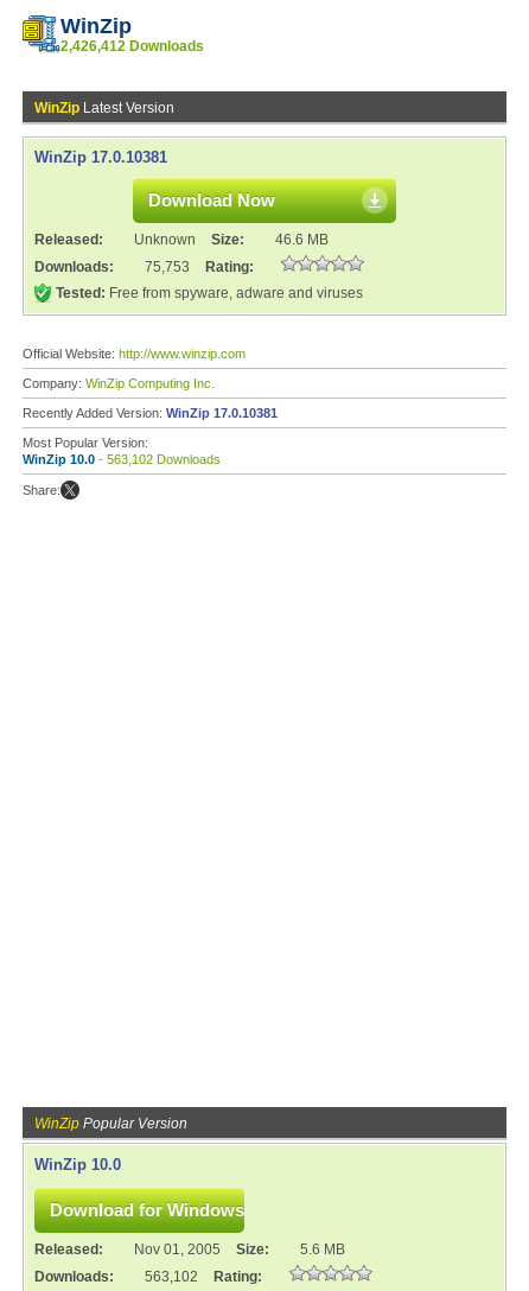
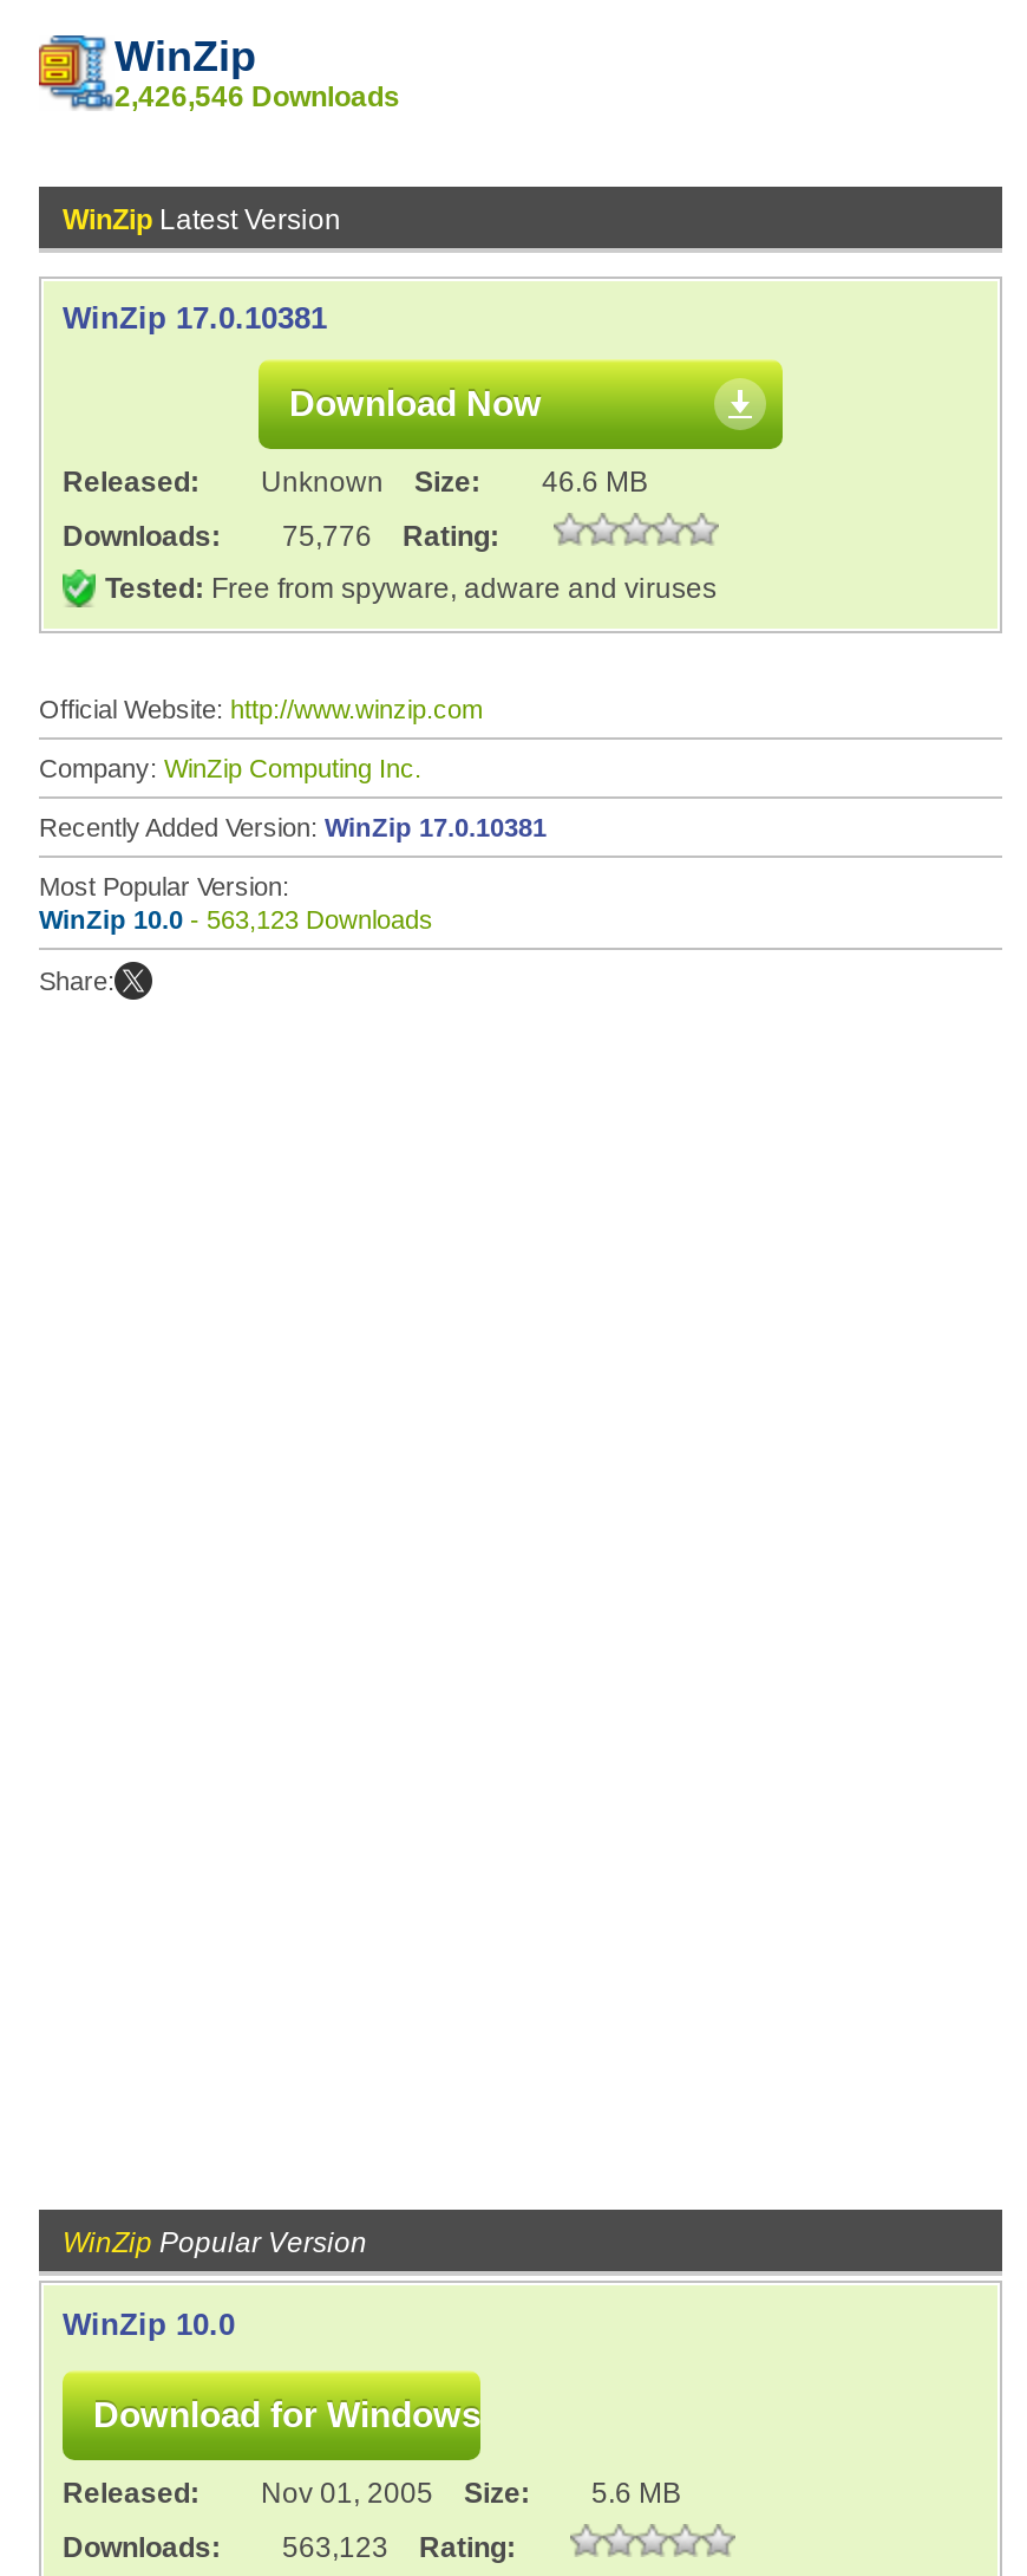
- 2,426,412 Downloads
+ 2,426,546 Downloads

- Downloads: 75,753 Rating:
+ Downloads: 75,776 Rating:

- WinZip 10.0 - 563,102 Downloads
+ WinZip 10.0 - 563,123 Downloads

- Downloads: 563,102 Rating:
+ Downloads: 563,123 Rating:
